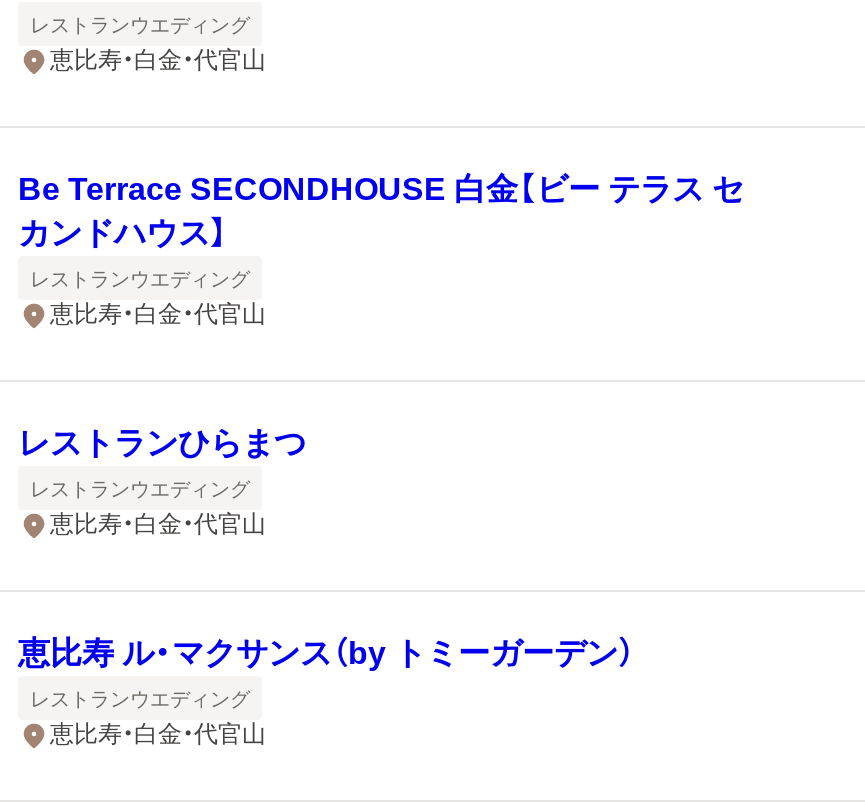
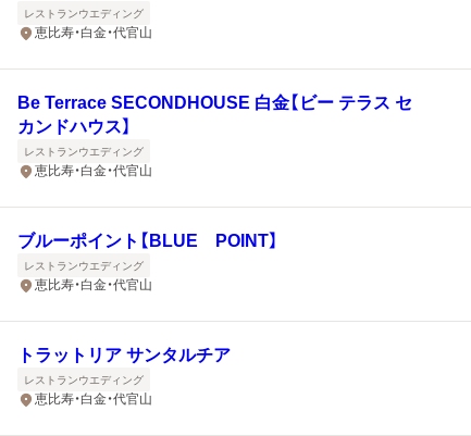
- レストランひらまつ
+ ブルーポイント【BLUE POINT】

- 恵比寿 ル・マクサンス（by トミーガーデン）
+ トラットリア サンタルチア
